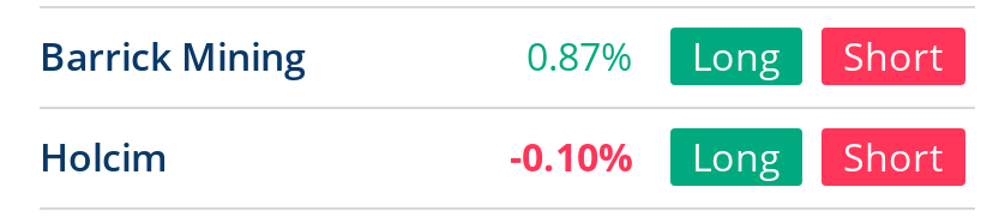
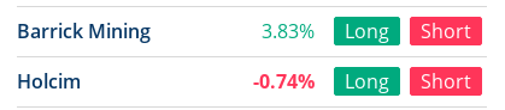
- 0.87% Long Short
+ 3.83% Long Short

- -0.10% Long Short
+ -0.74% Long Short
